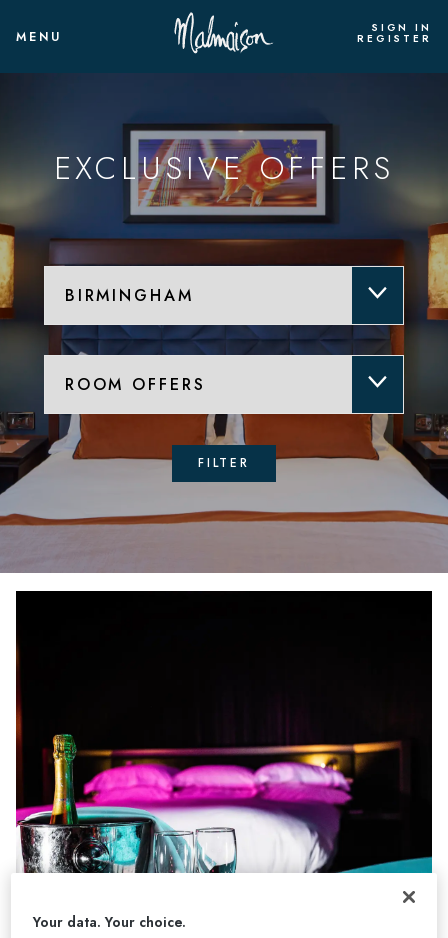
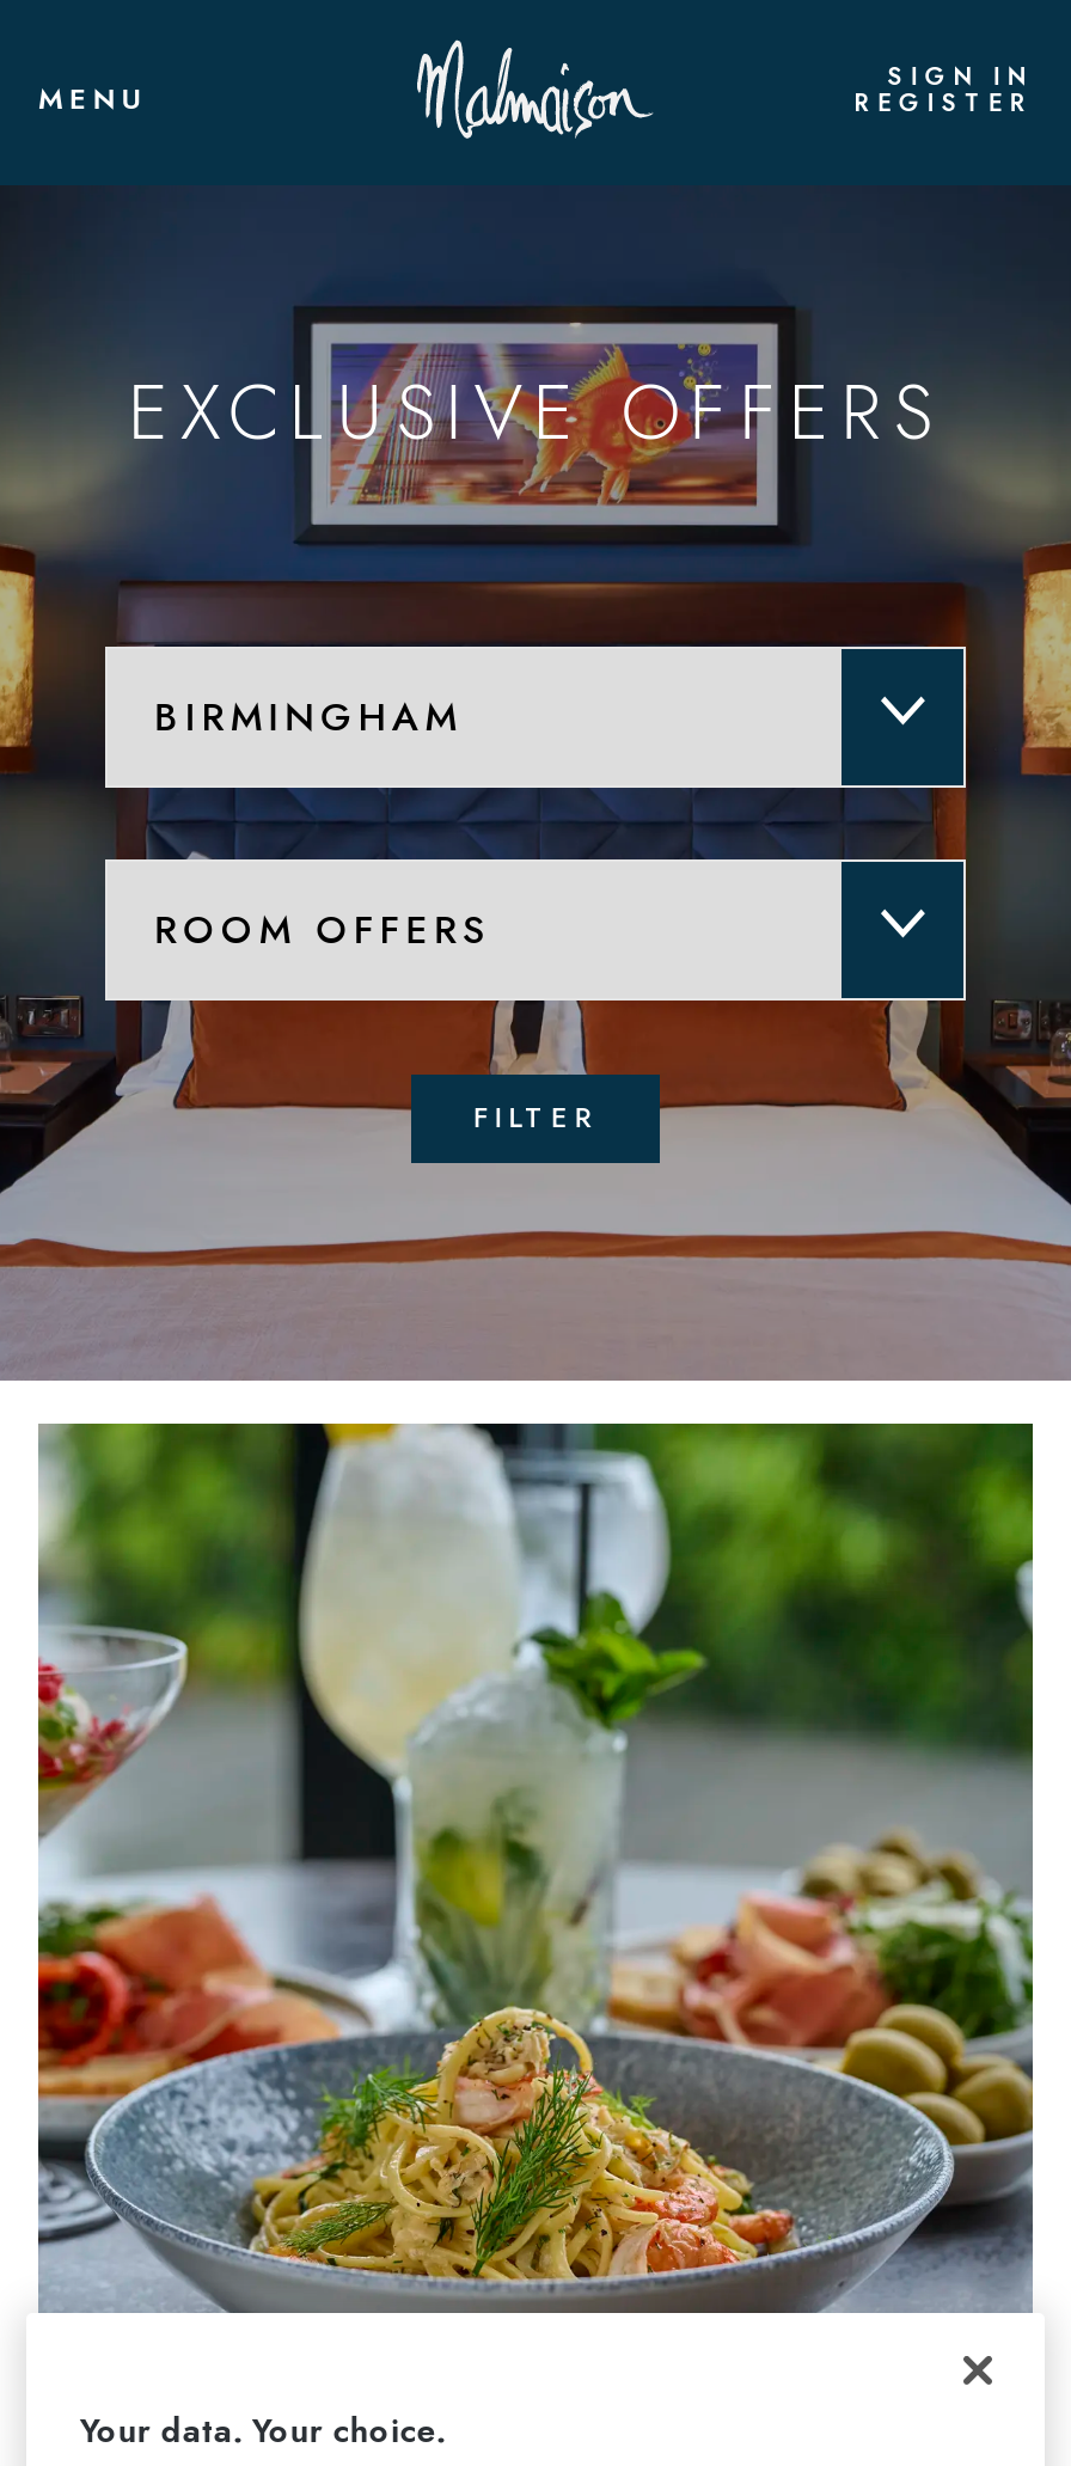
- [image]
+ [image]
